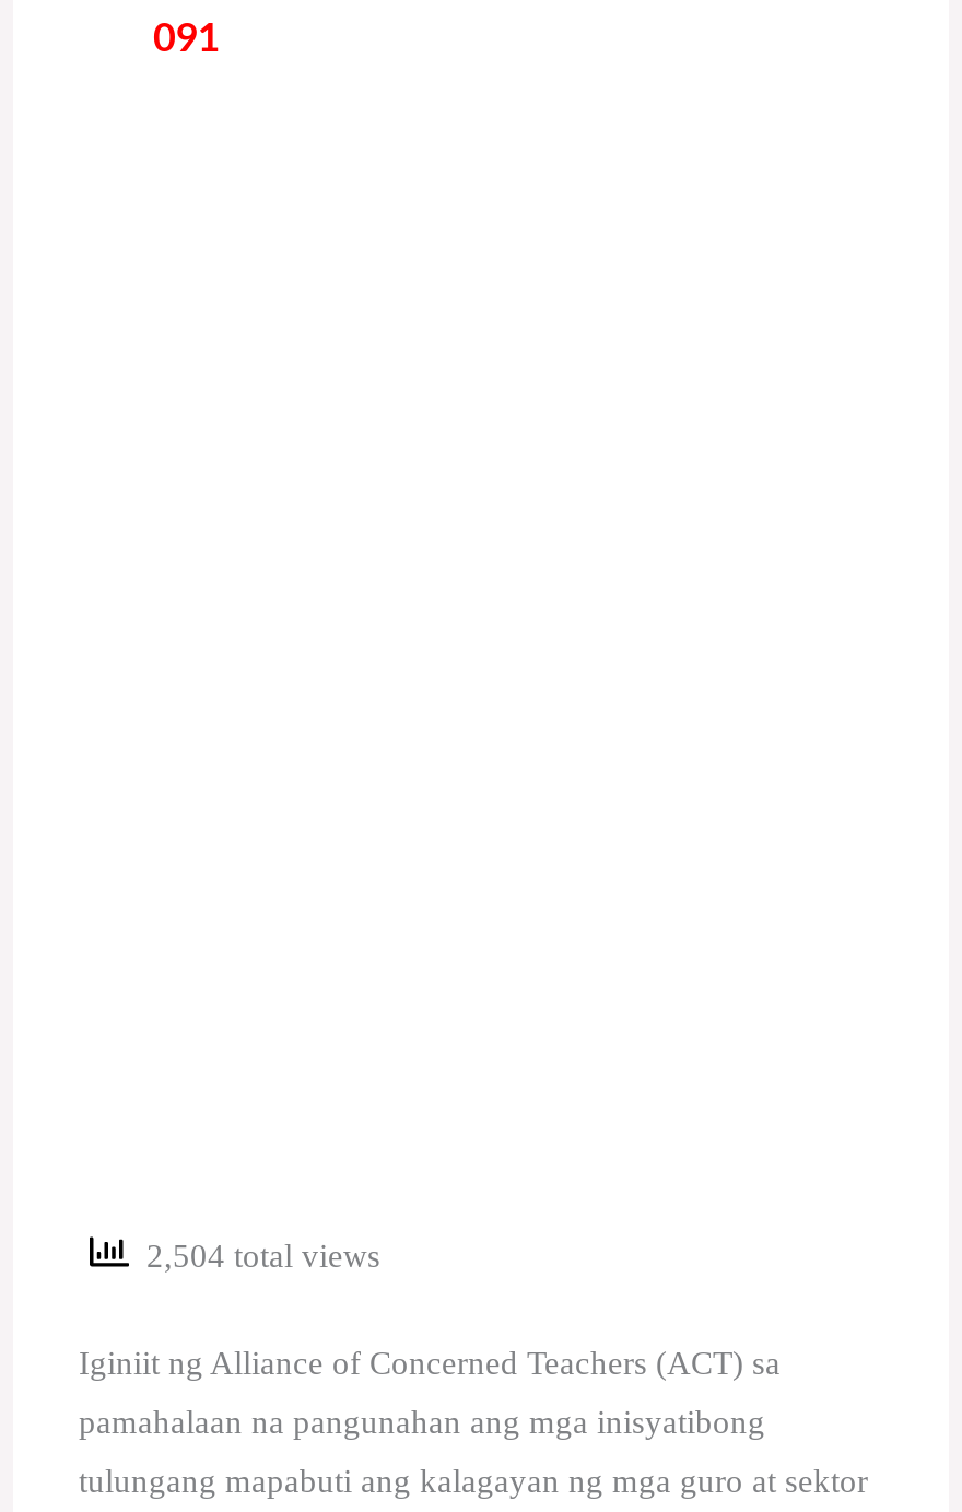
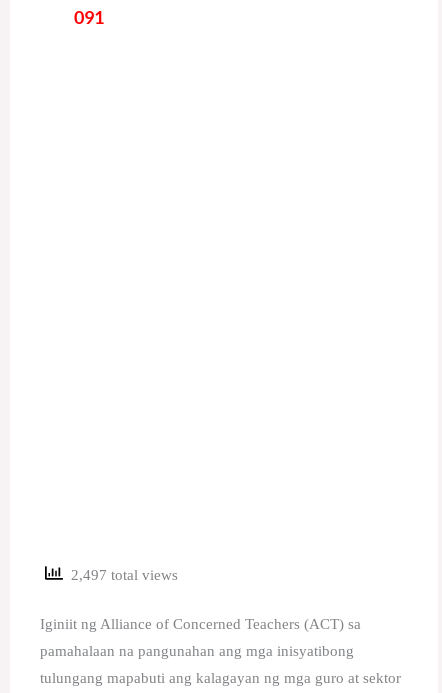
- 2,504 total views
+ 2,497 total views
